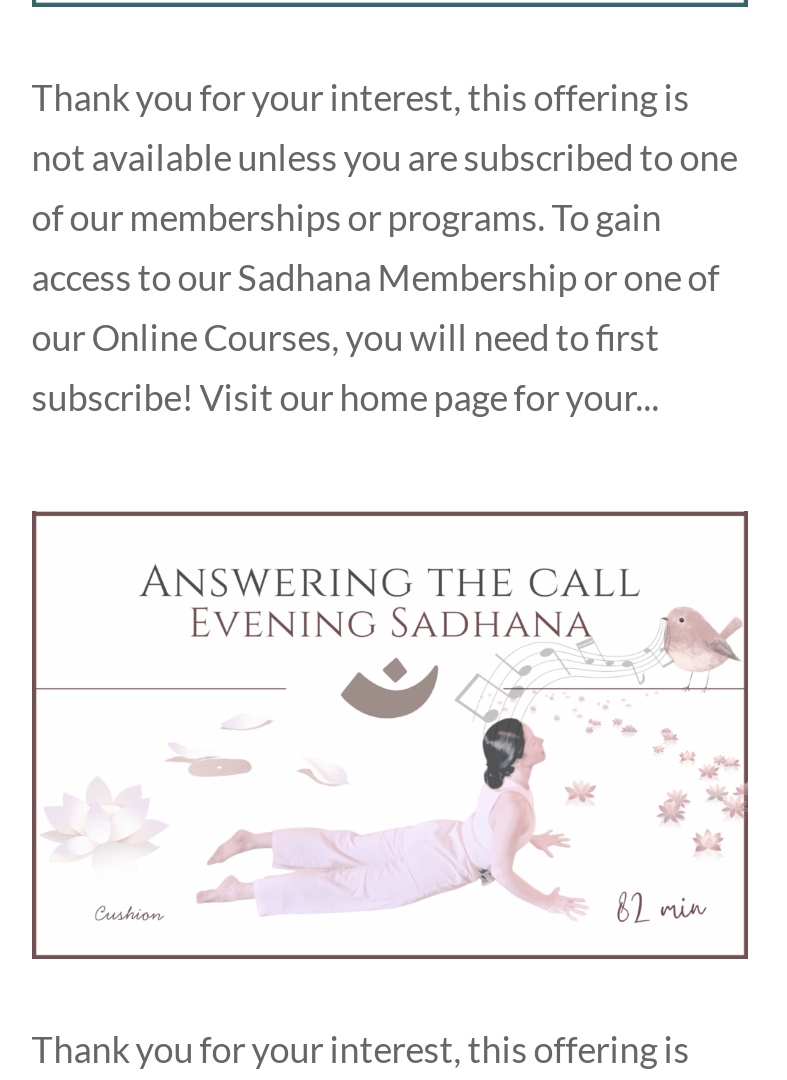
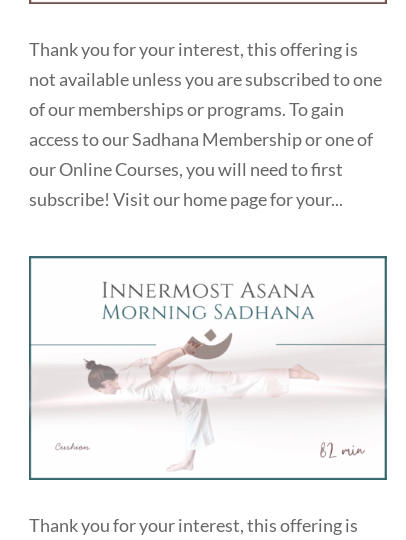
- [image]
+ [image]
